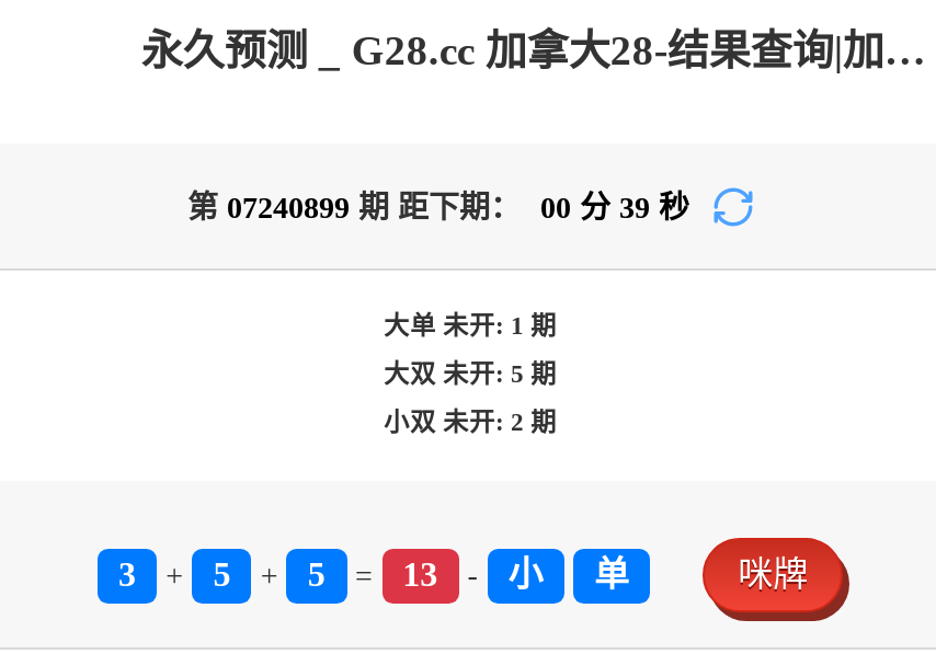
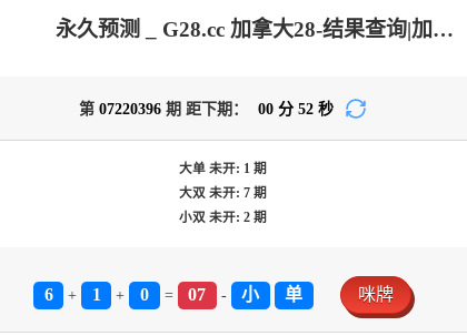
- 第07240899期 距下期： 00分 39秒
+ 第07220396期 距下期： 00分 52秒

- 大双未开: 5期
+ 大双未开: 7期

- 3
+ 6

- 5
+ 1

- 5
+ 0

- 13
+ 07
